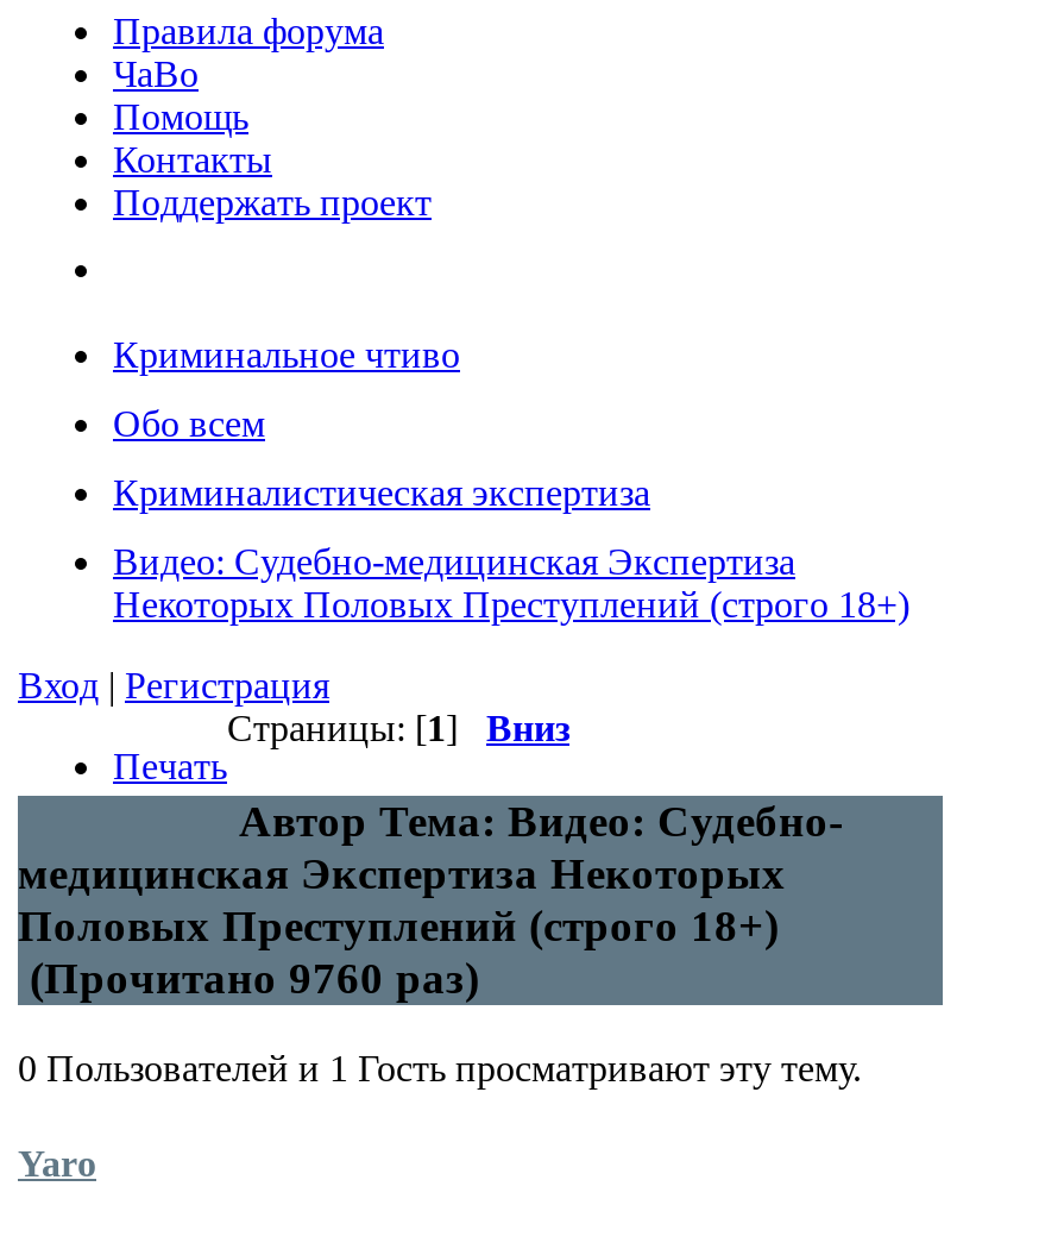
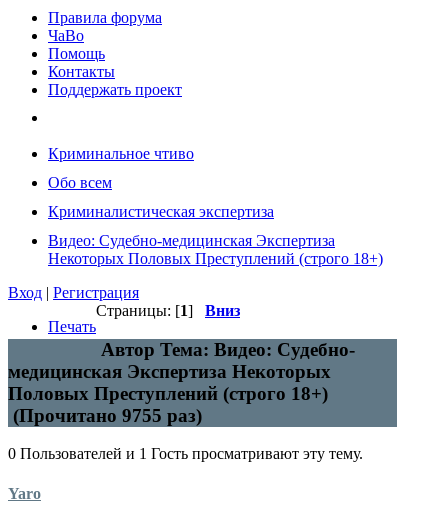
- (Прочитано 9760 раз)
+ (Прочитано 9755 раз)
